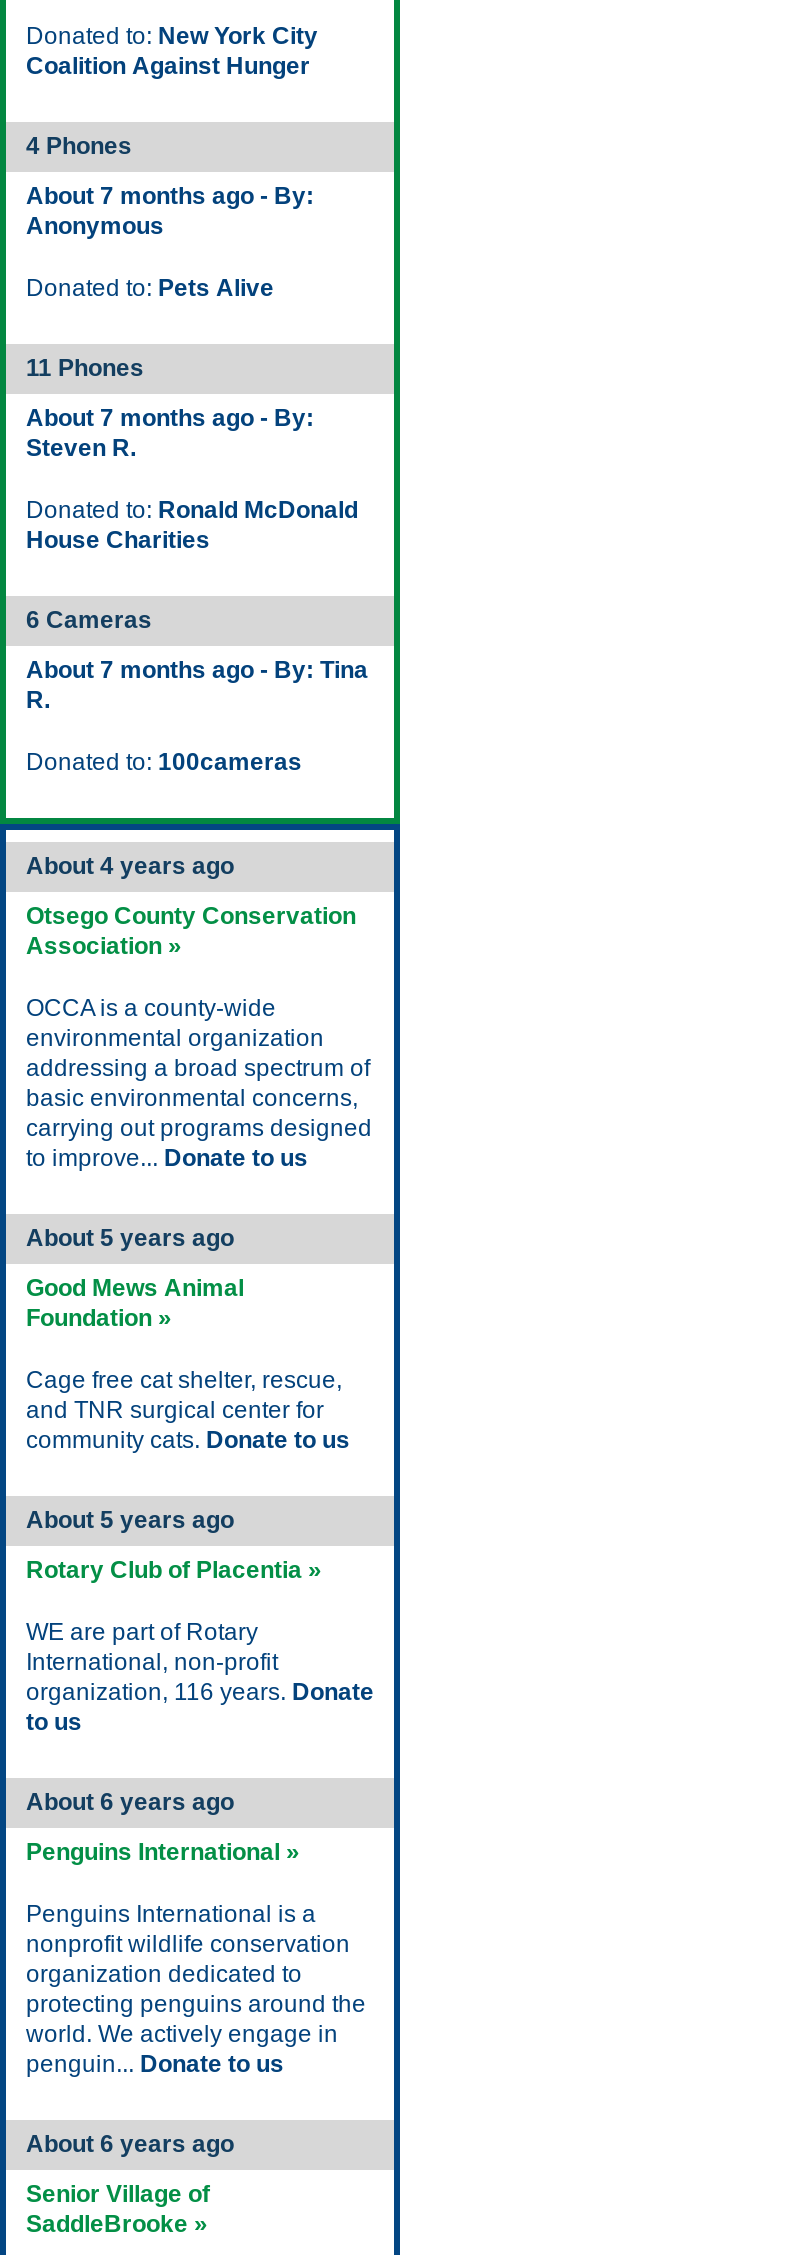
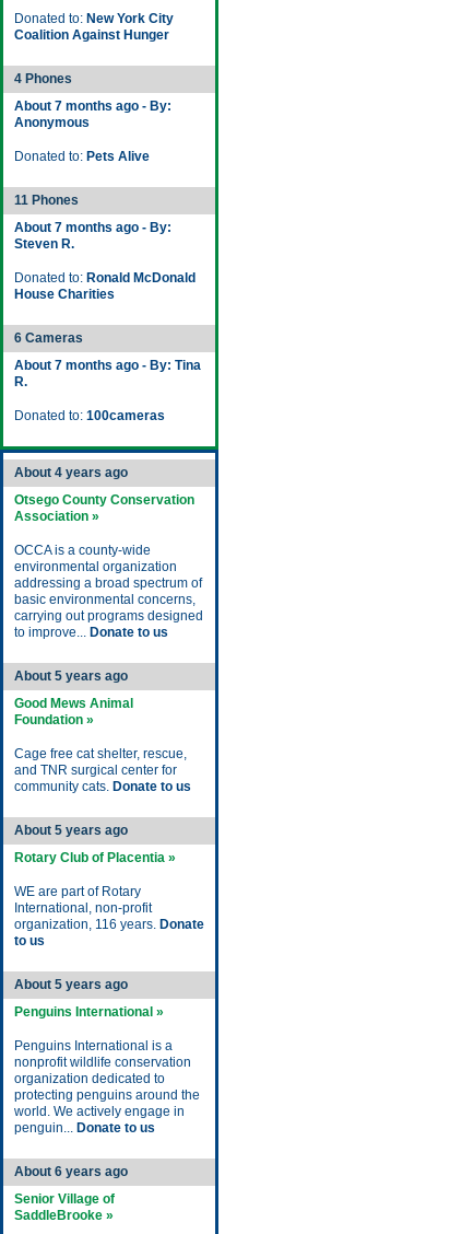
- About 6 years ago
+ About 5 years ago
